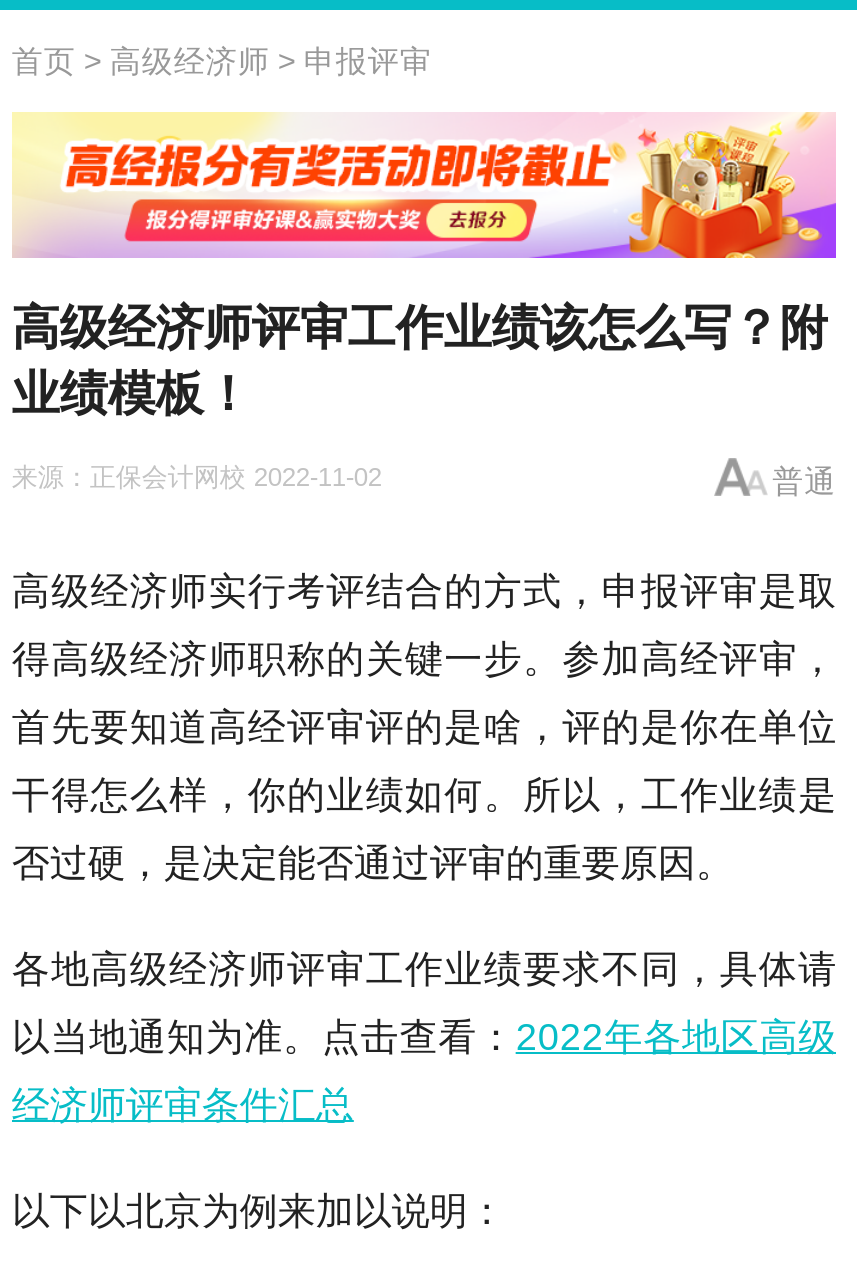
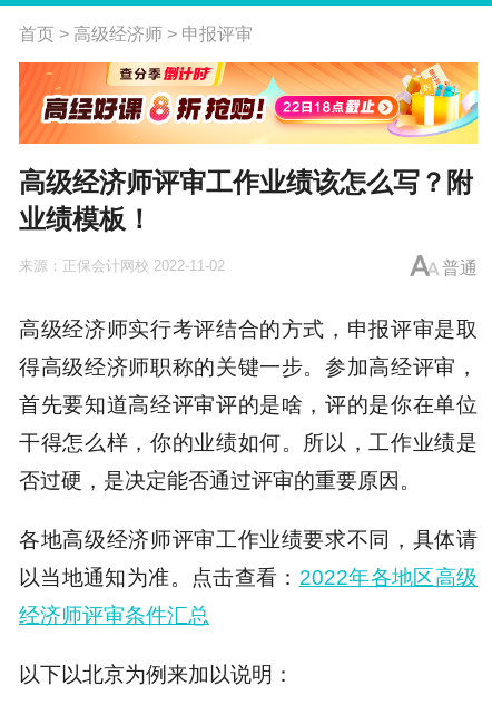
- [image]
+ [image]
